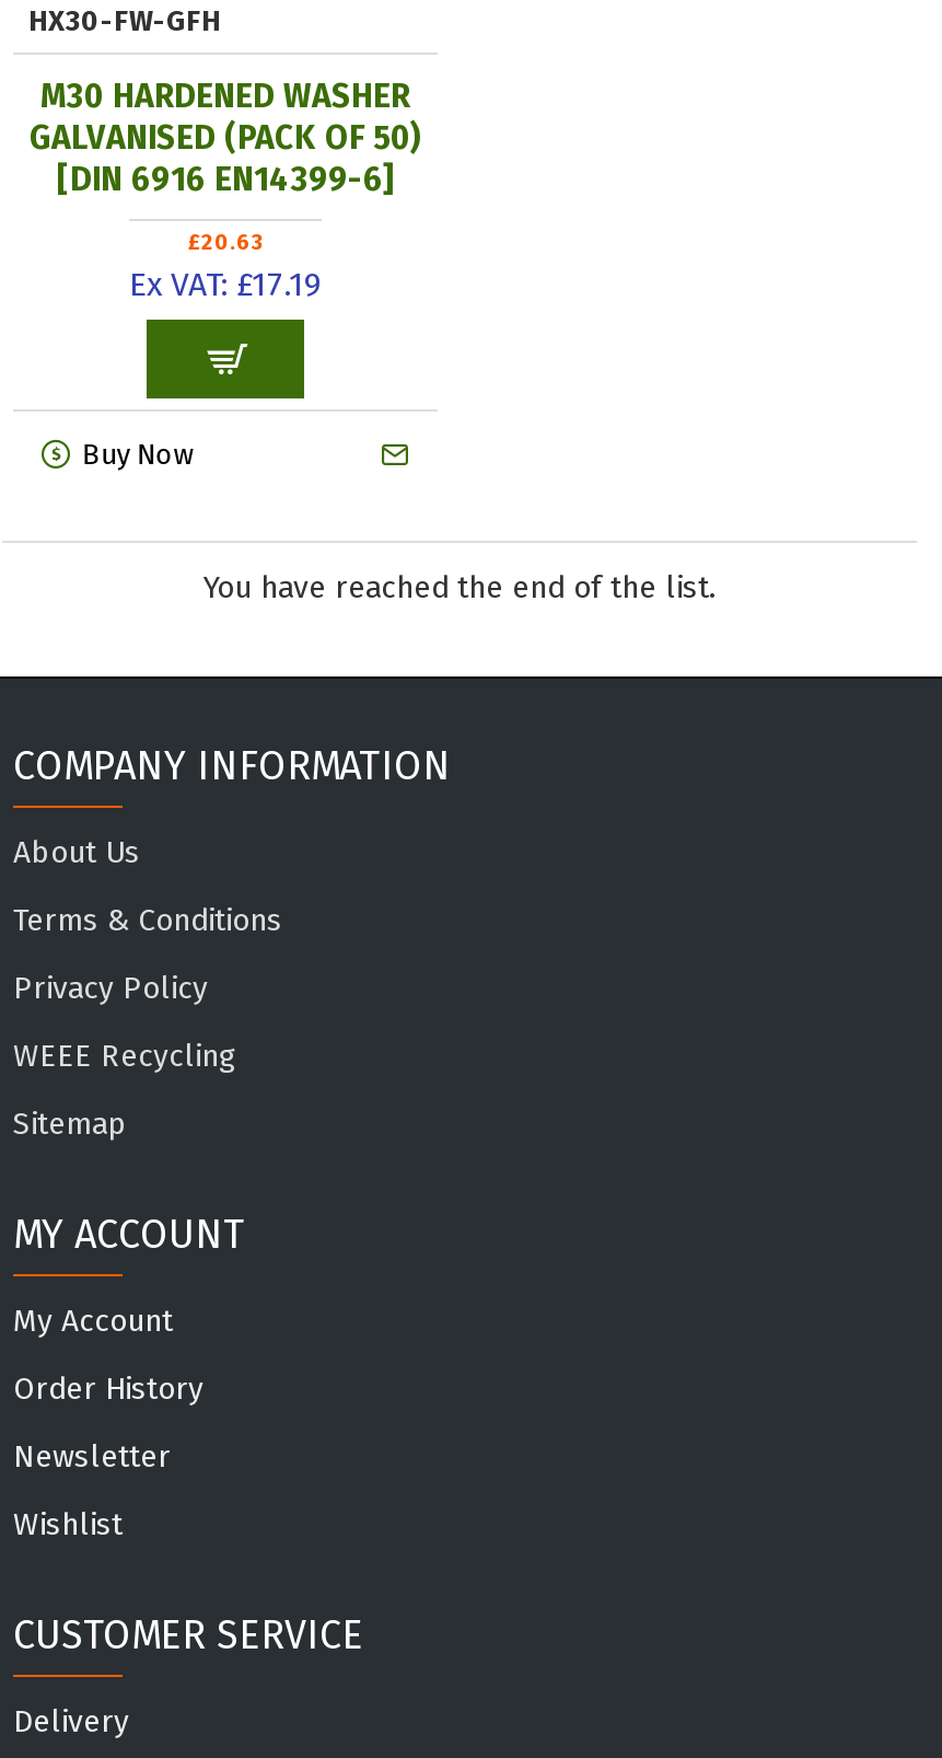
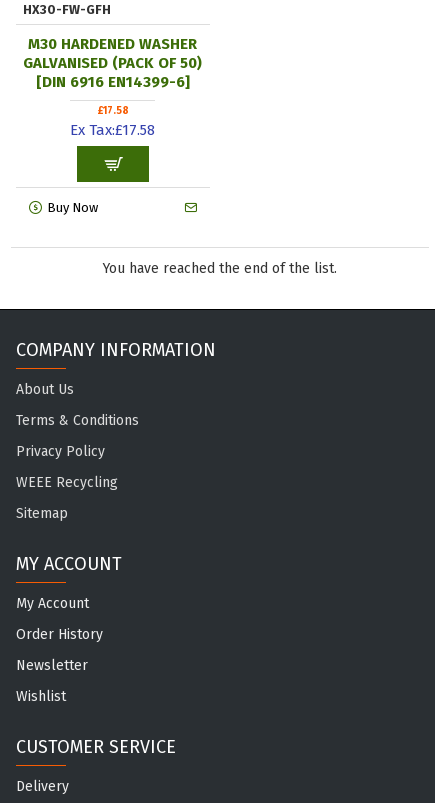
- £20.63
- Ex VAT: £17.19
+ £17.58
+ Ex Tax:£17.58
